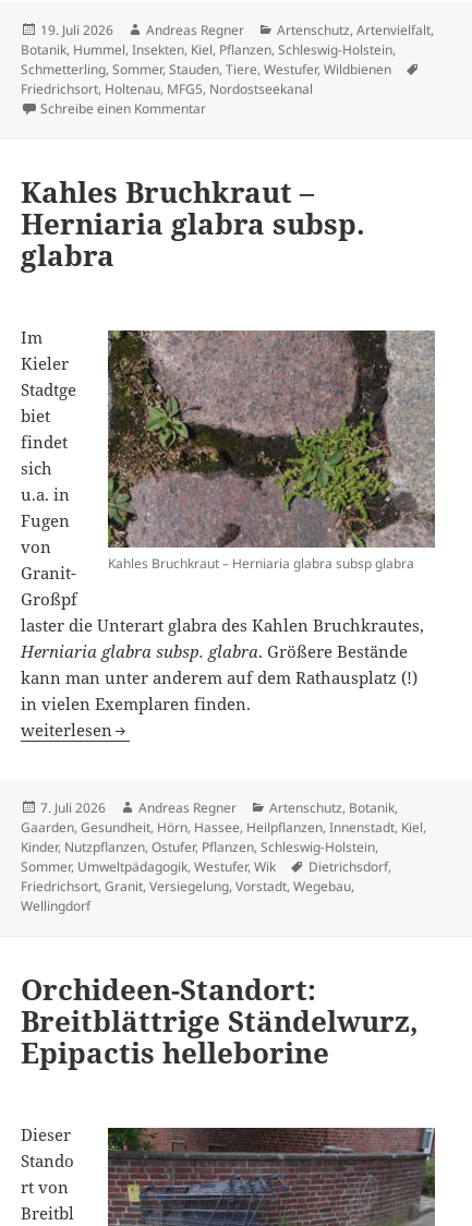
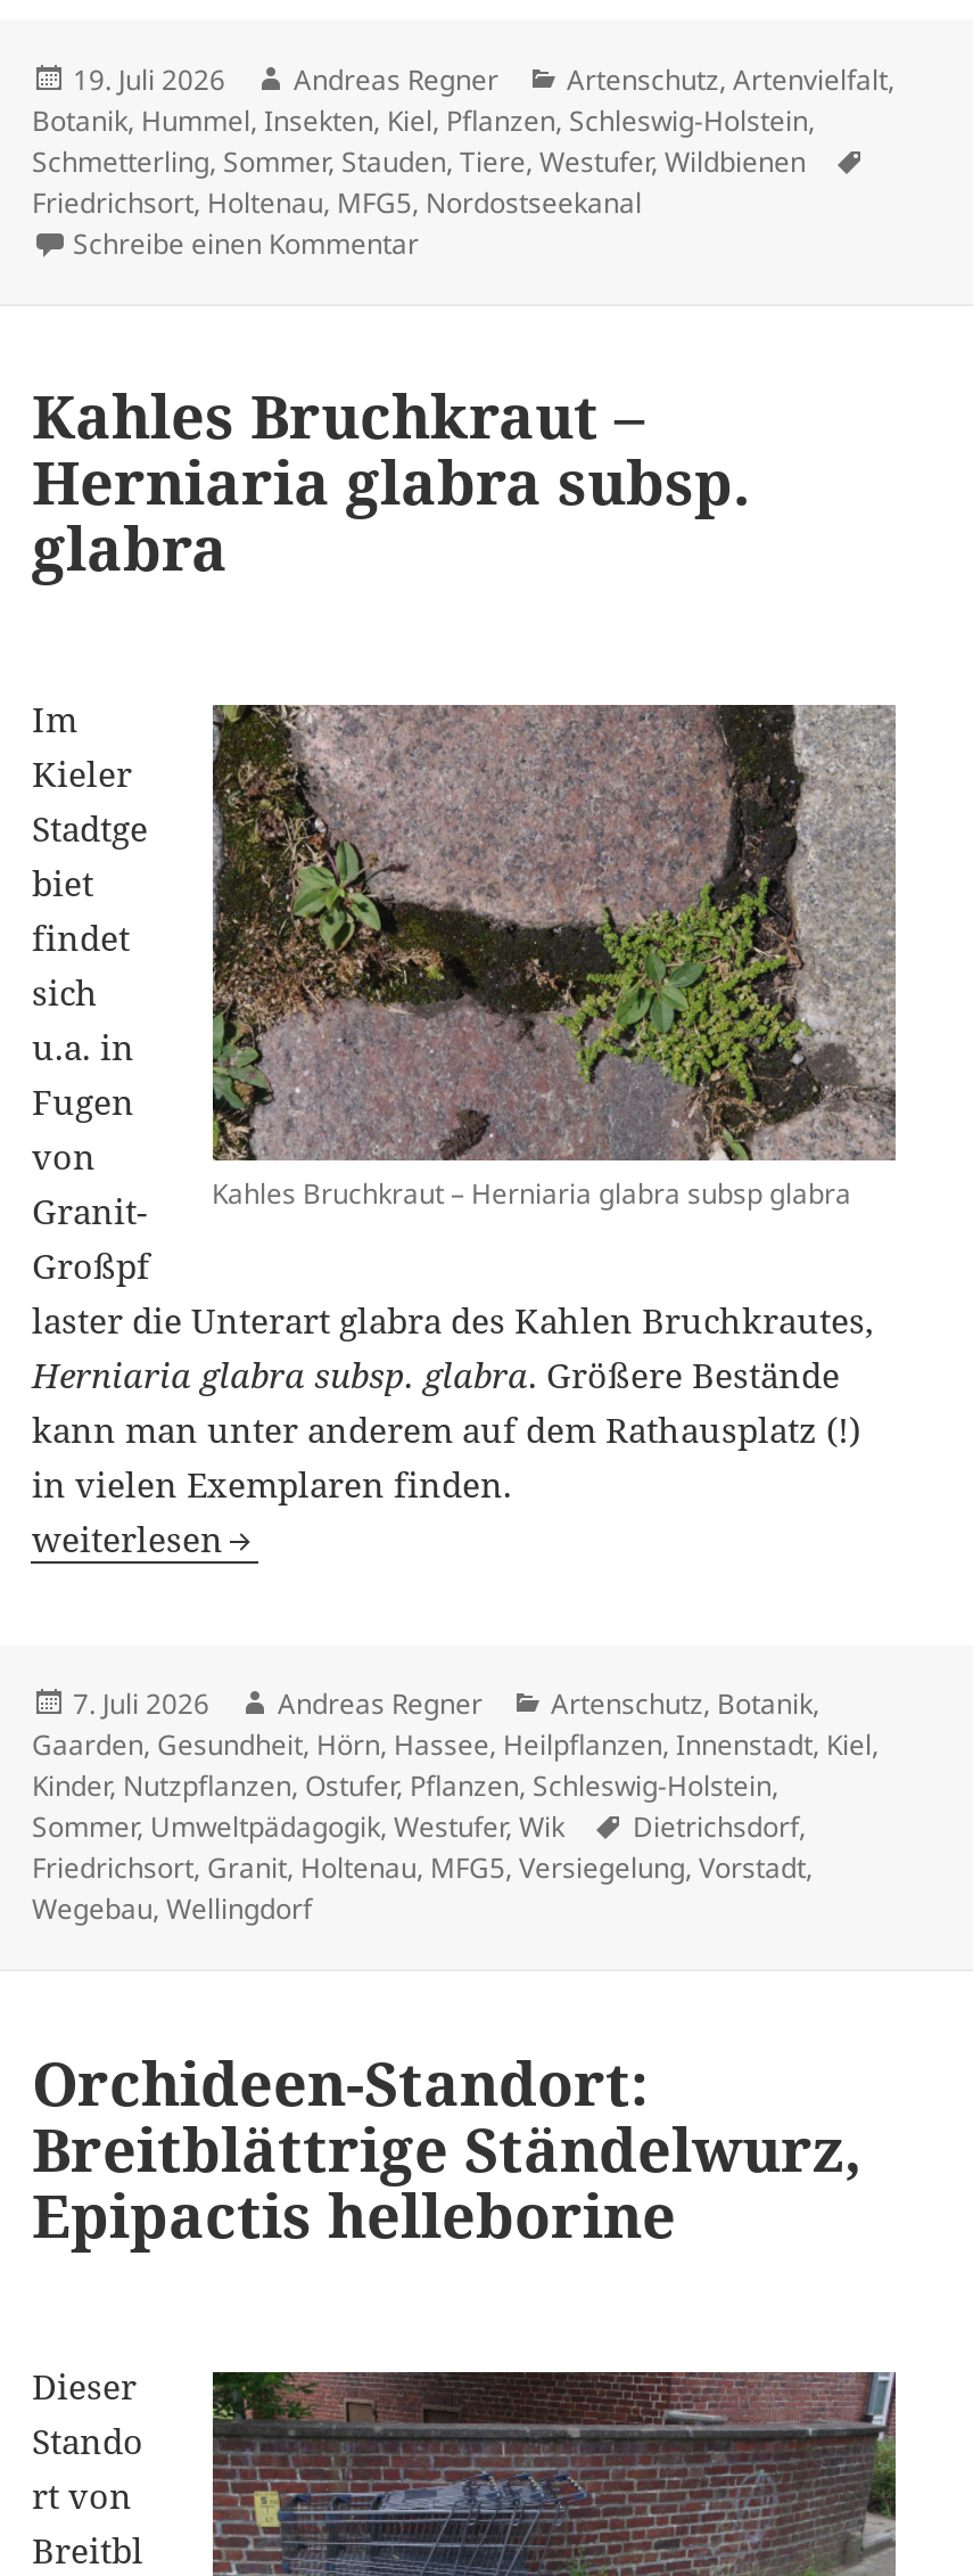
- Friedrichsort, Granit, Versiegelung, Vorstadt, Wegebau,
- Wellingdorf
+ Friedrichsort, Granit, Holtenau, MFG5, Versiegelung, Vorstadt,
+ Wegebau, Wellingdorf
